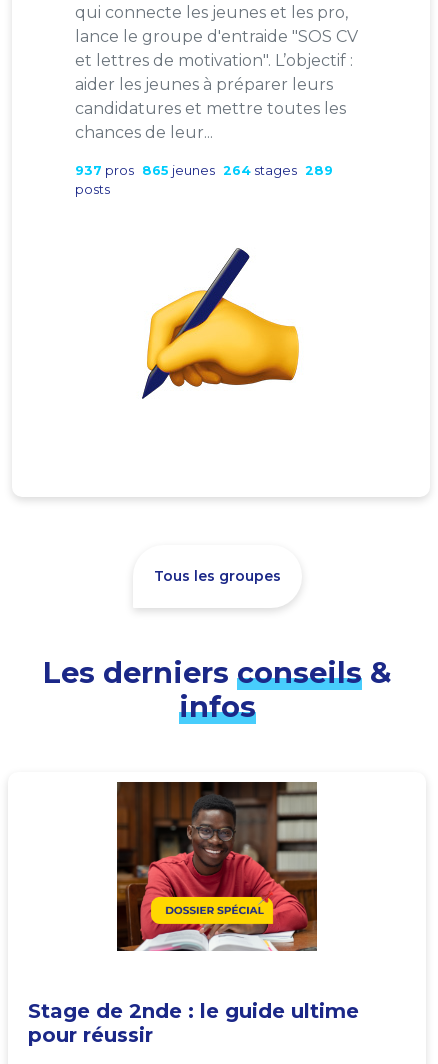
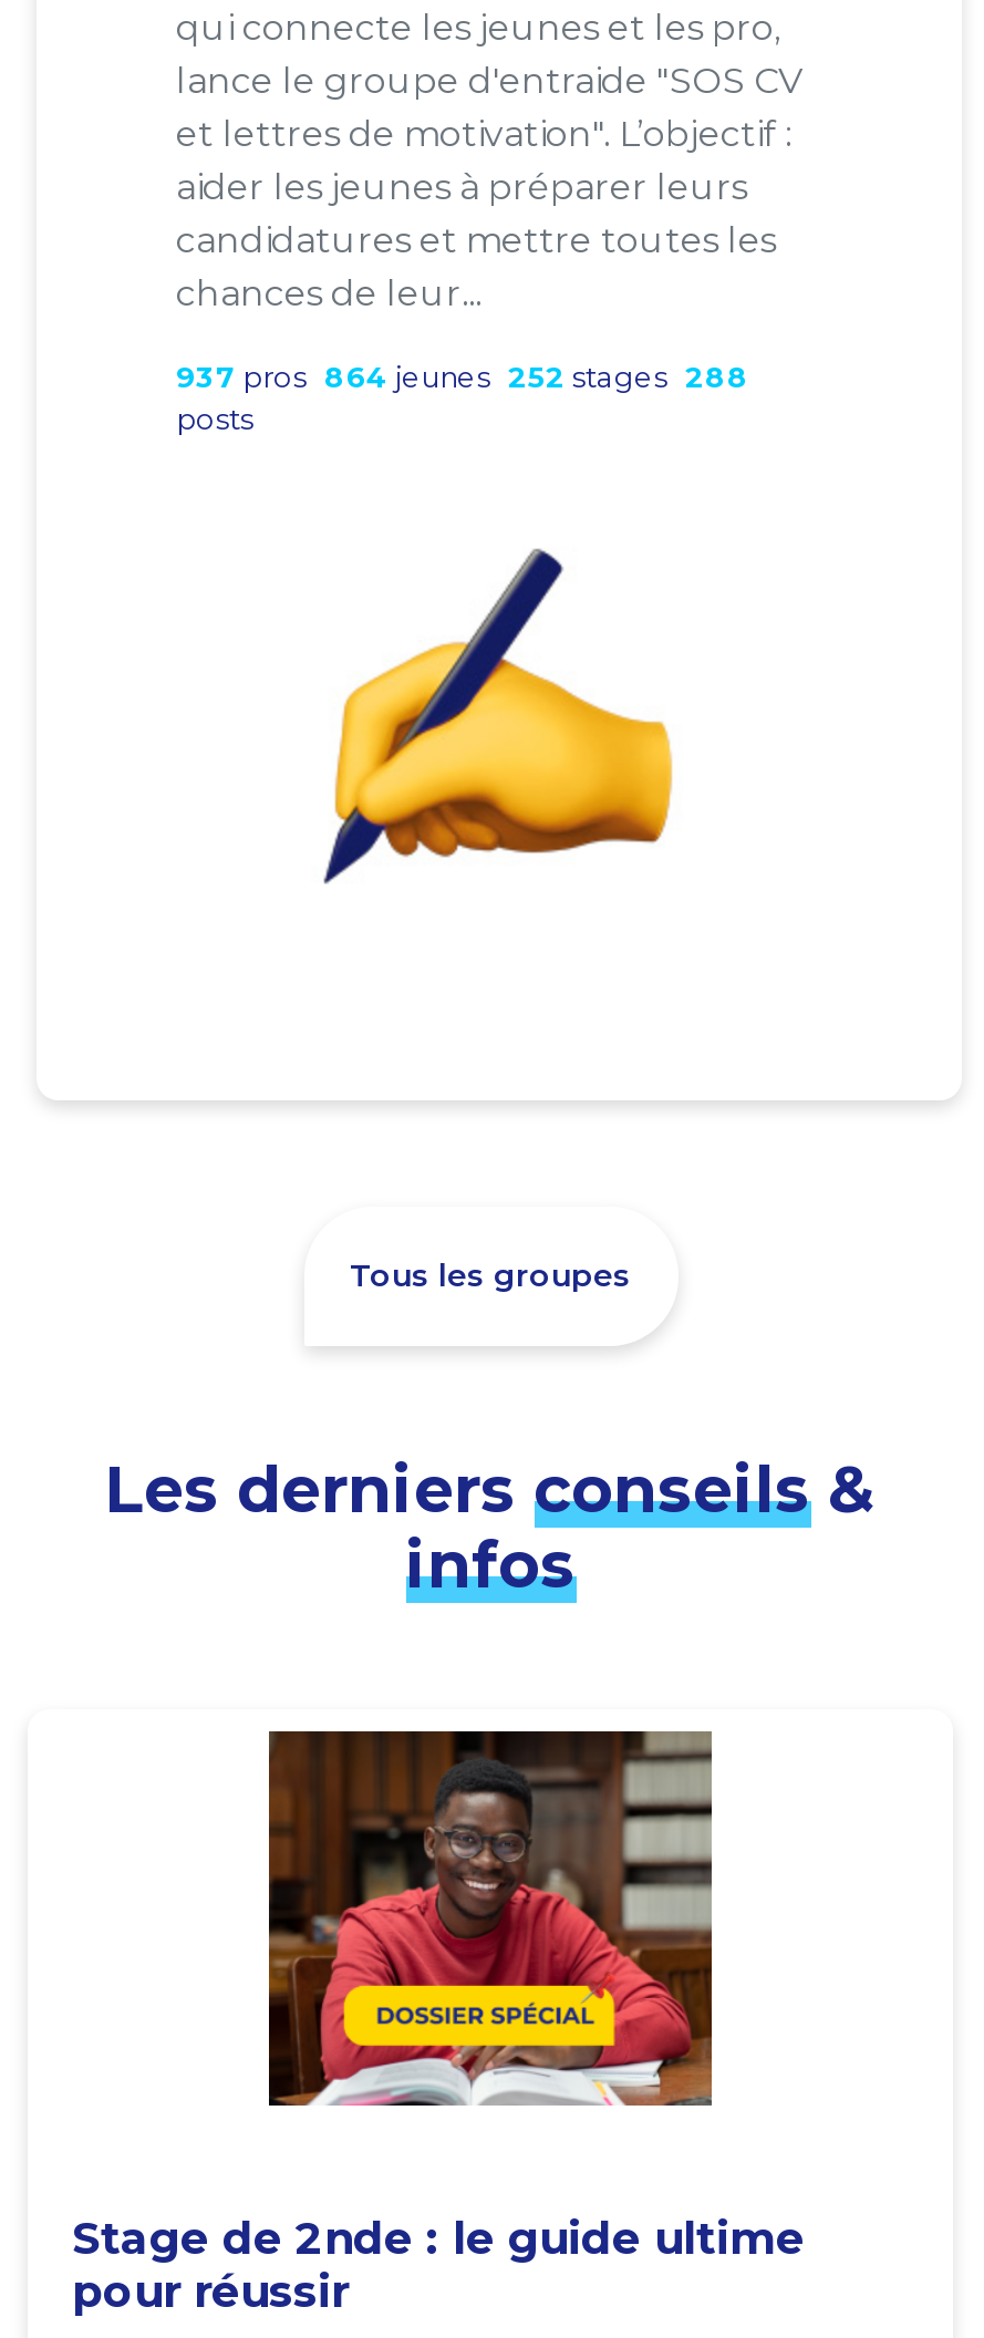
- 937 pros 865 jeunes 264 stages 289
+ 937 pros 864 jeunes 252 stages 288
